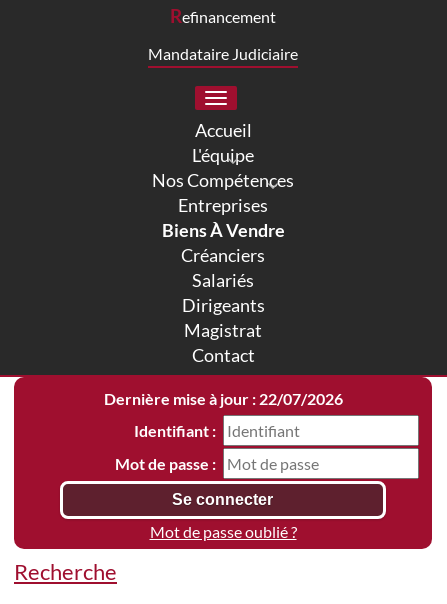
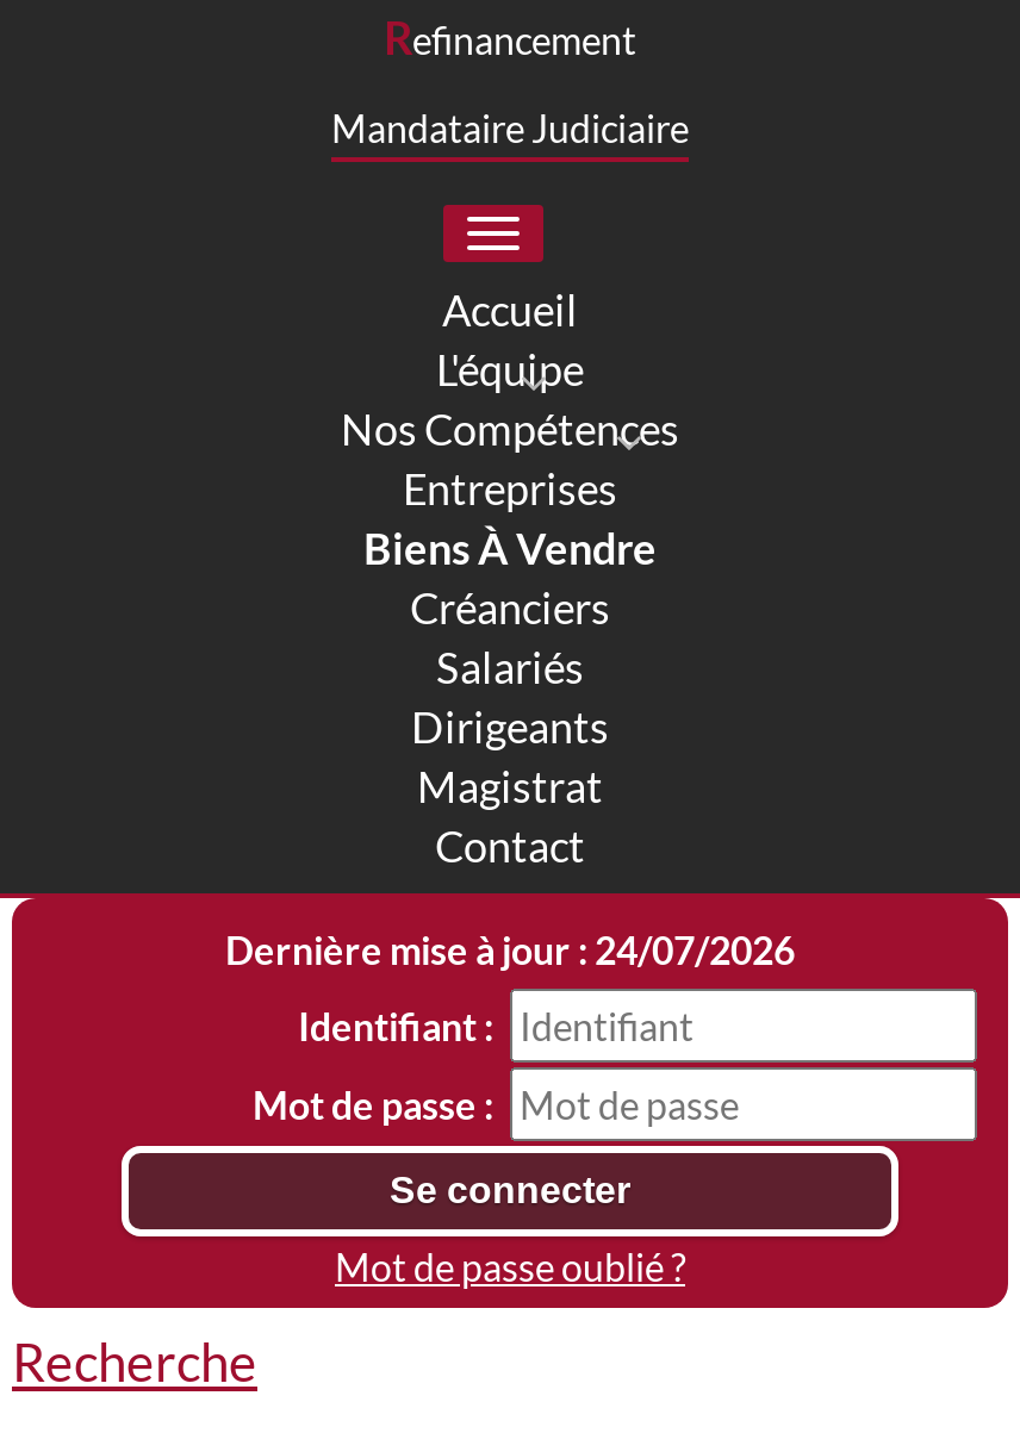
- Dernière mise à jour : 22/07/2026
+ Dernière mise à jour : 24/07/2026
